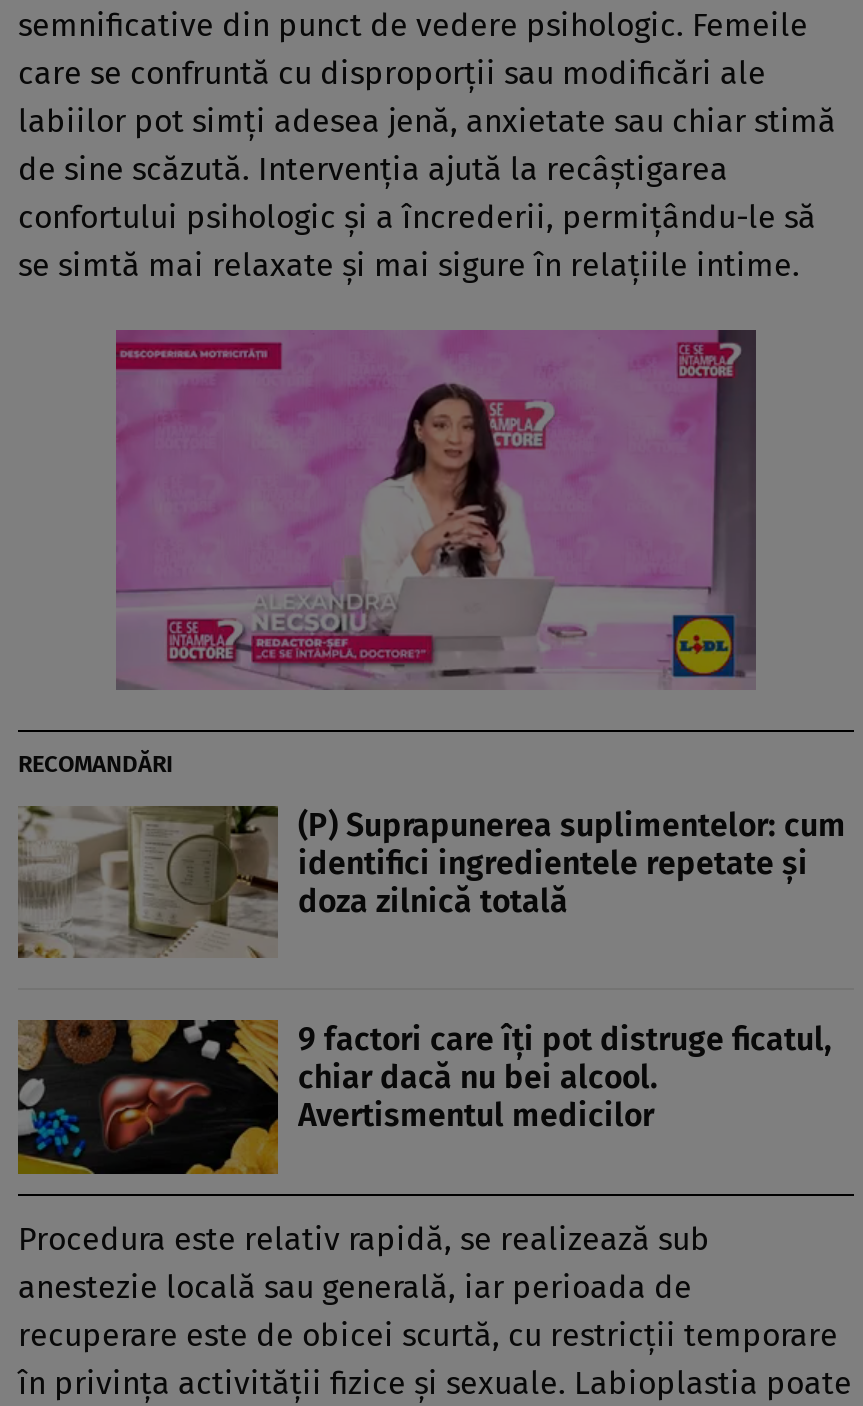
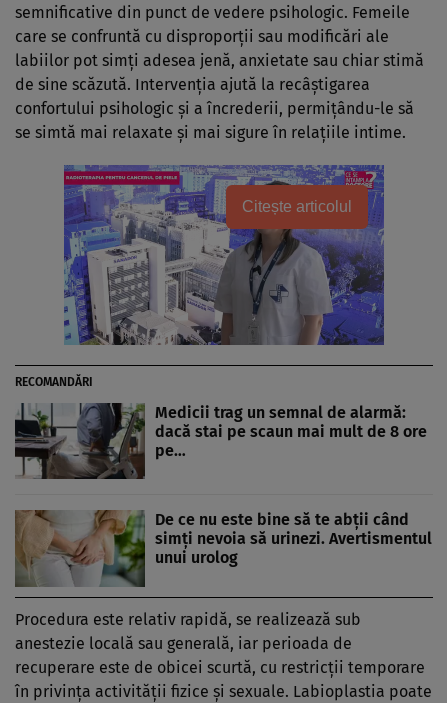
+ Citește articolul

- [image]
+ [image]

- [image]
- (P) Suprapunerea suplimentelor: cum
- identifici ingredientele repetate și
- doza zilnică totală
+ [image]
+ Medicii trag un semnal de alarmă:
+ dacă stai pe scaun mai mult de 8 ore
+ pe…

- [image]
- 9 factori care îți pot distruge ficatul,
- chiar dacă nu bei alcool.
- Avertismentul medicilor
+ [image]
+ De ce nu este bine să te abții când
+ simți nevoia să urinezi. Avertismentul
+ unui urolog
